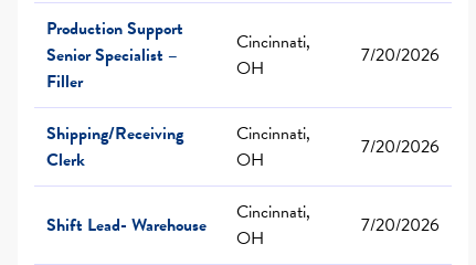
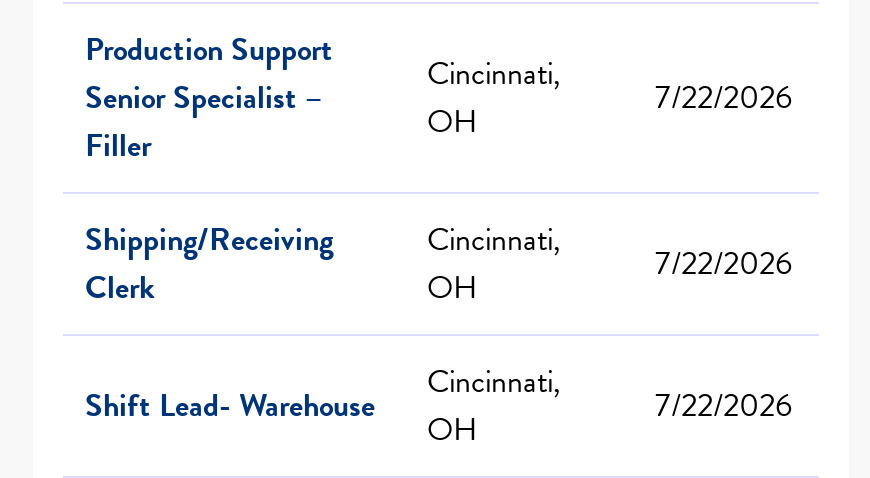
- Production Support Cincinnati, 7/20/2026
+ Production Support Cincinnati, 7/22/2026

- Shipping/Receiving Cincinnati, 7/20/2026
+ Shipping/Receiving Cincinnati, 7/22/2026

- Shift Lead- Warehouse Cincinnati, OH 7/20/2026
+ Shift Lead- Warehouse Cincinnati, OH 7/22/2026
